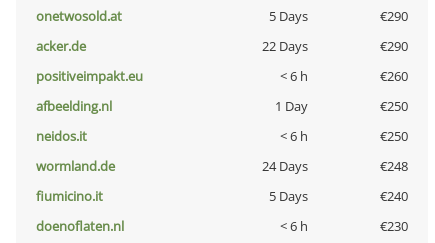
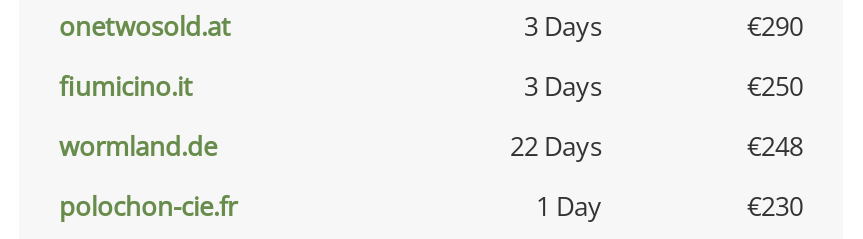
- 5 Days
+ 3 Days

- acker.de
- 22 Days
- €290
- positiveimpakt.eu
- < 6 h
- €260
- afbeelding.nl
- 1 Day
- €250
- neidos.it
- < 6 h
+ fiumicino.it
+ 3 Days

- 24 Days
+ 22 Days

- fiumicino.it
- 5 Days
- €240
- doenoflaten.nl
- < 6 h
+ polochon-cie.fr
+ 1 Day
